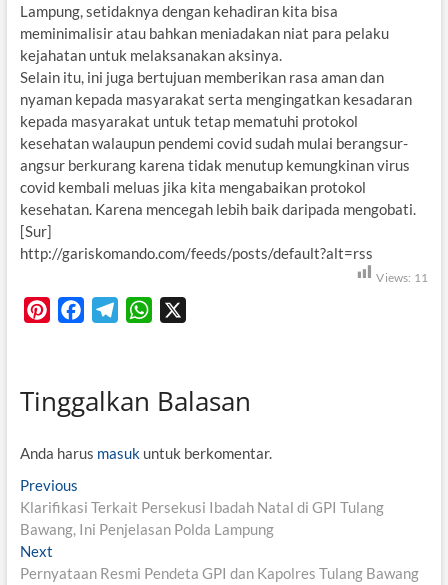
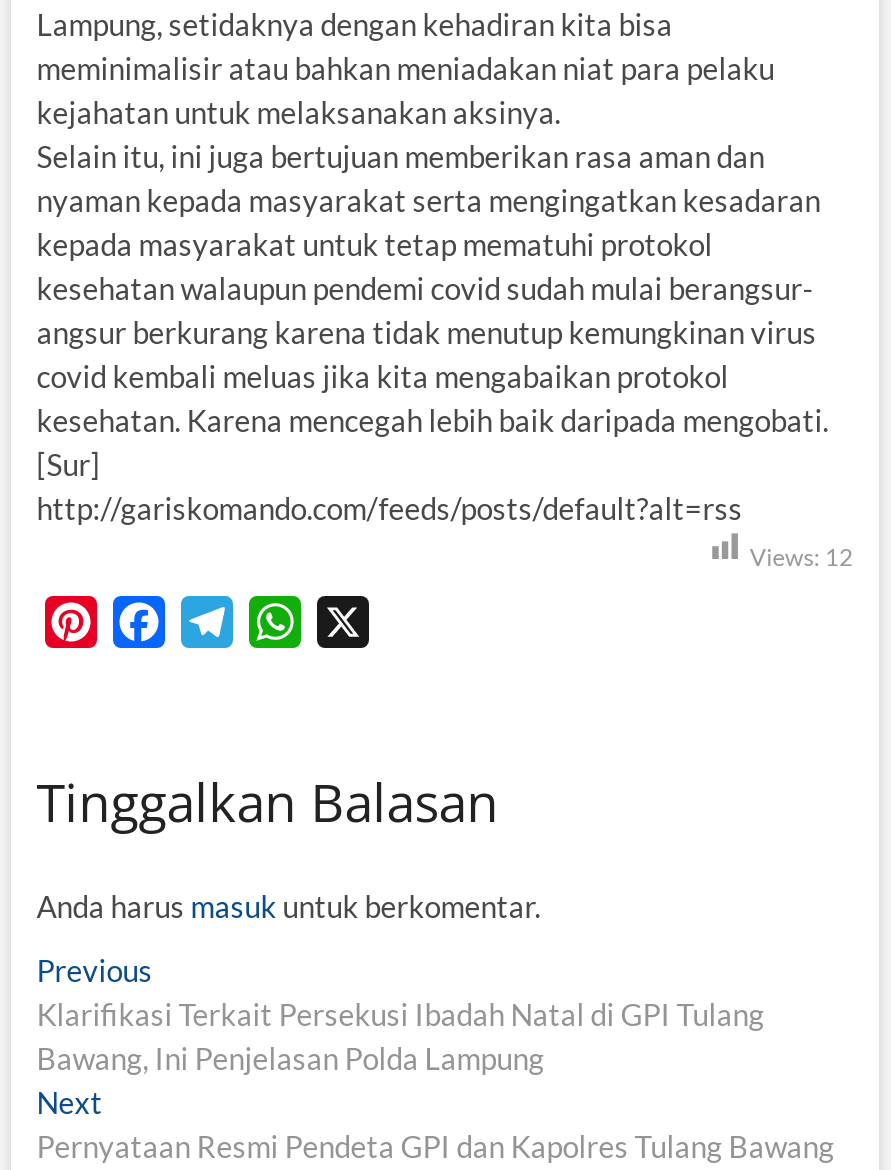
- Views: 11
+ Views: 12
